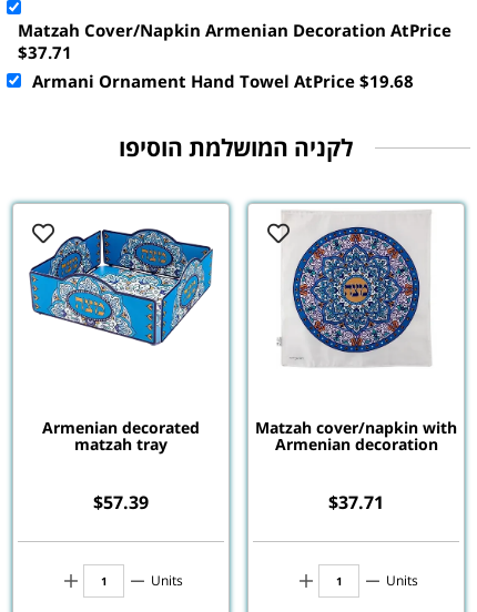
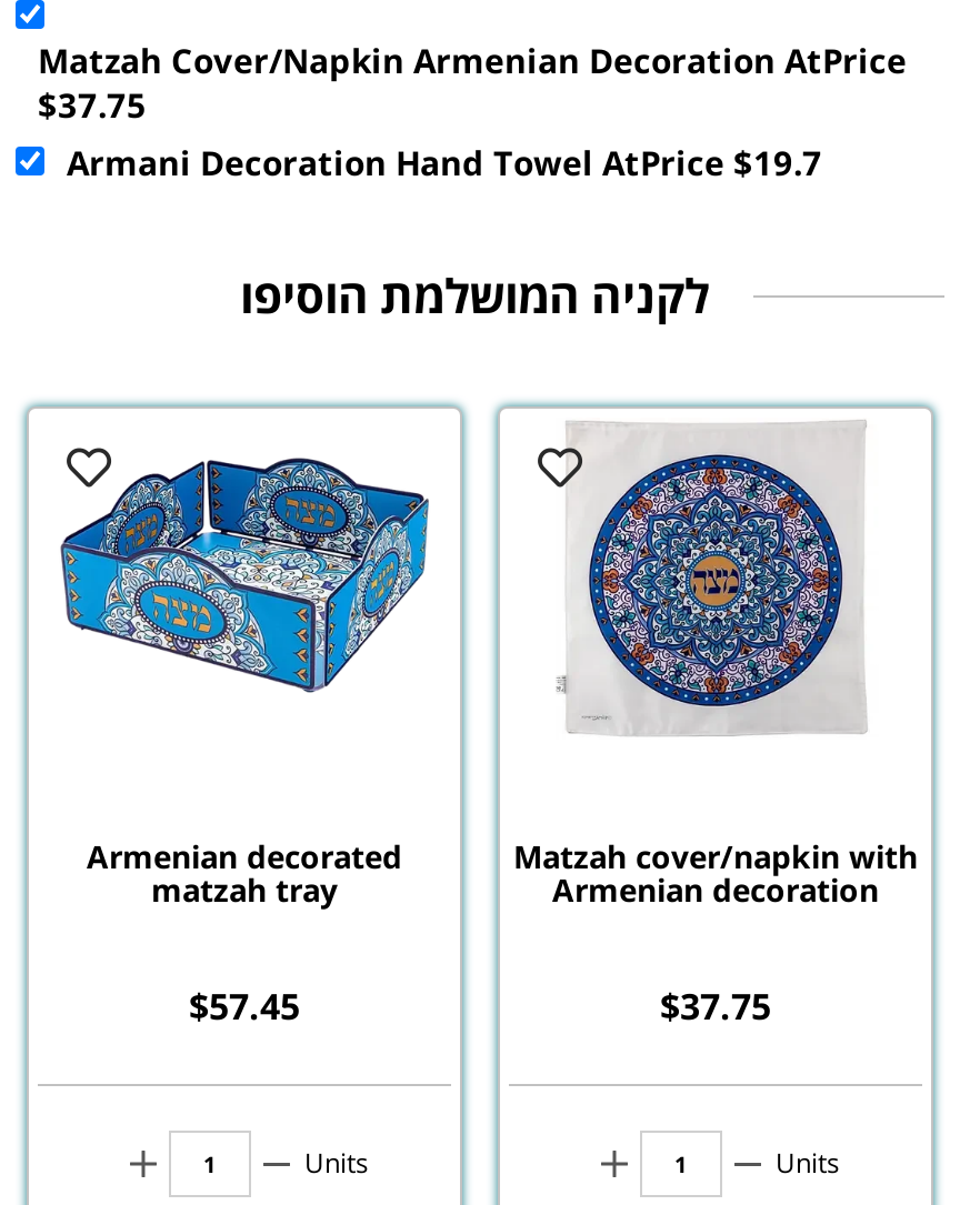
- $37.71
+ $37.75

- Armani Ornament Hand Towel AtPrice $19.68
+ Armani Decoration Hand Towel AtPrice $19.7

- $57.39
+ $57.45

- $37.71
+ $37.75
